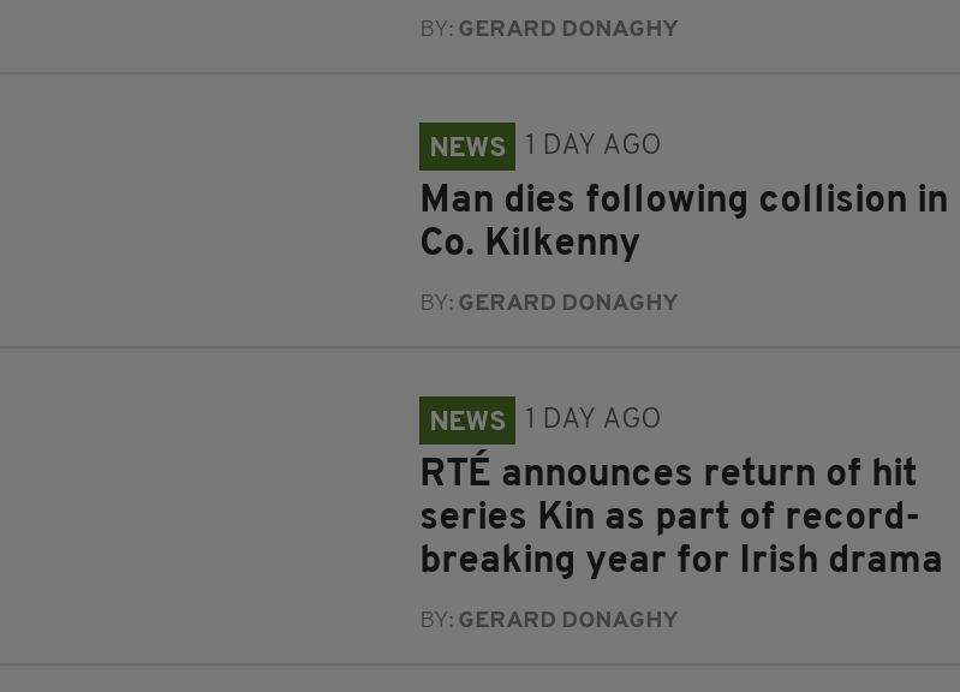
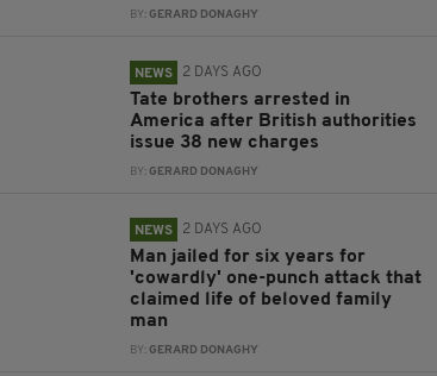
- NEWS 1 DAY AGO
+ NEWS 2 DAYS AGO

- Man dies following collision in
- Co. Kilkenny
+ Tate brothers arrested in
+ America after British authorities
+ issue 38 new charges

- NEWS 1 DAY AGO
+ NEWS 2 DAYS AGO

- RTÉ announces return of hit
- series Kin as part of record-
- breaking year for Irish drama
+ Man jailed for six years for
+ 'cowardly' one-punch attack that
+ claimed life of beloved family
+ man
